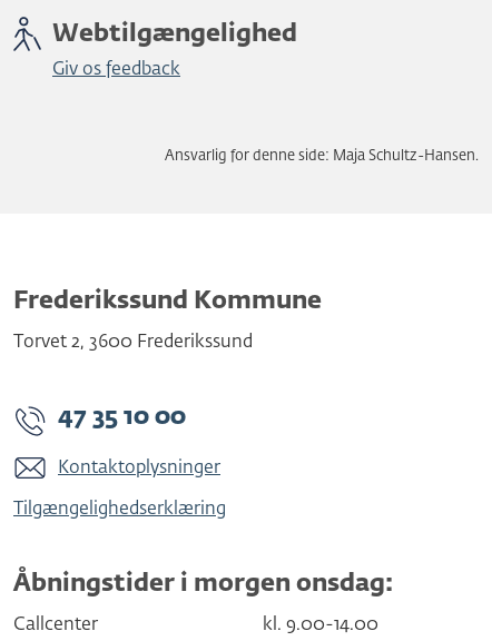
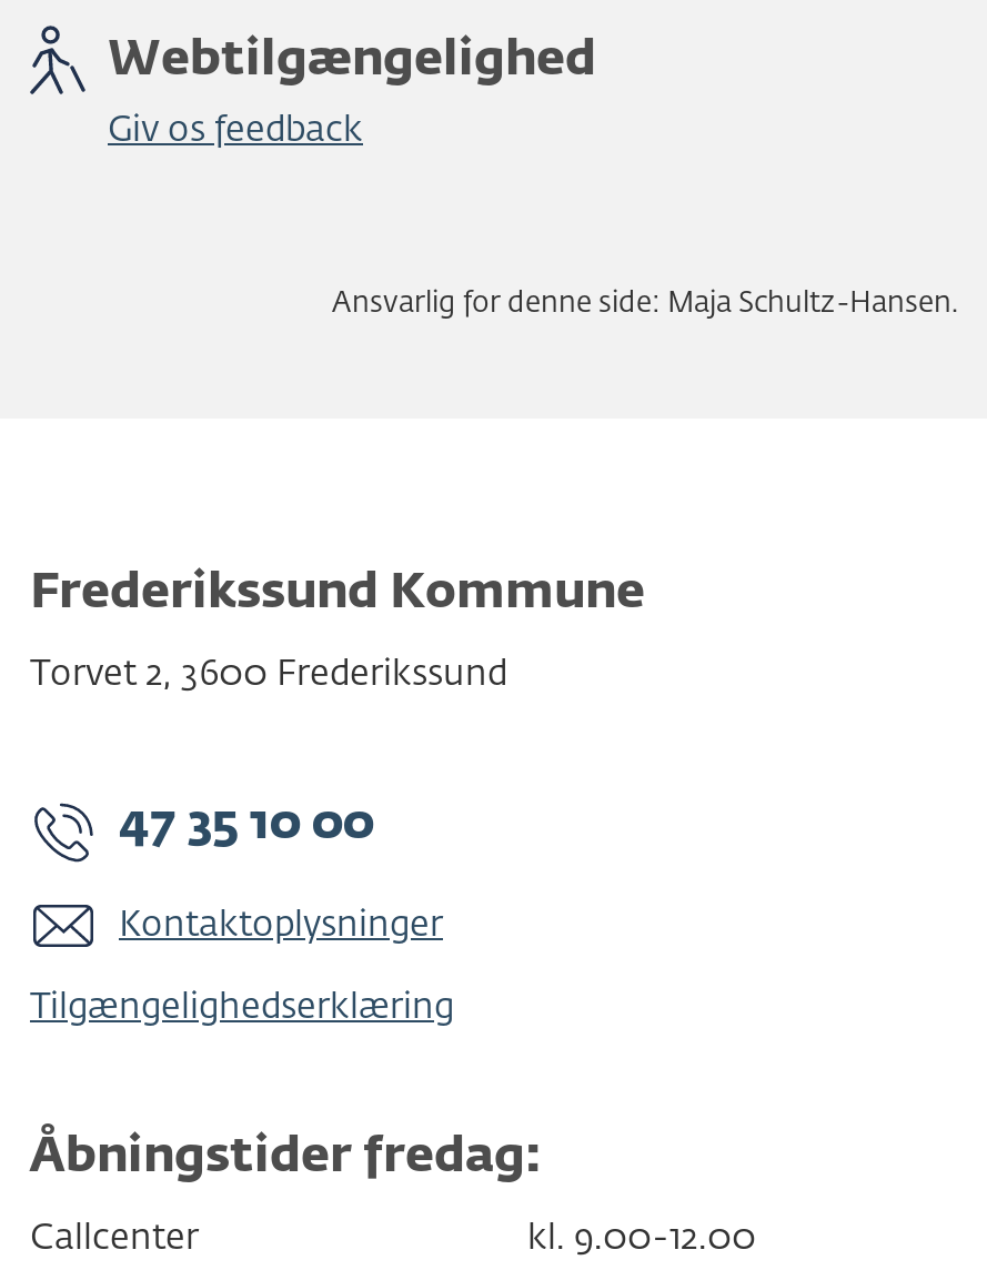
- Åbningstider i morgen onsdag:
+ Åbningstider fredag:

- kl. 9.00-14.00
+ kl. 9.00-12.00
